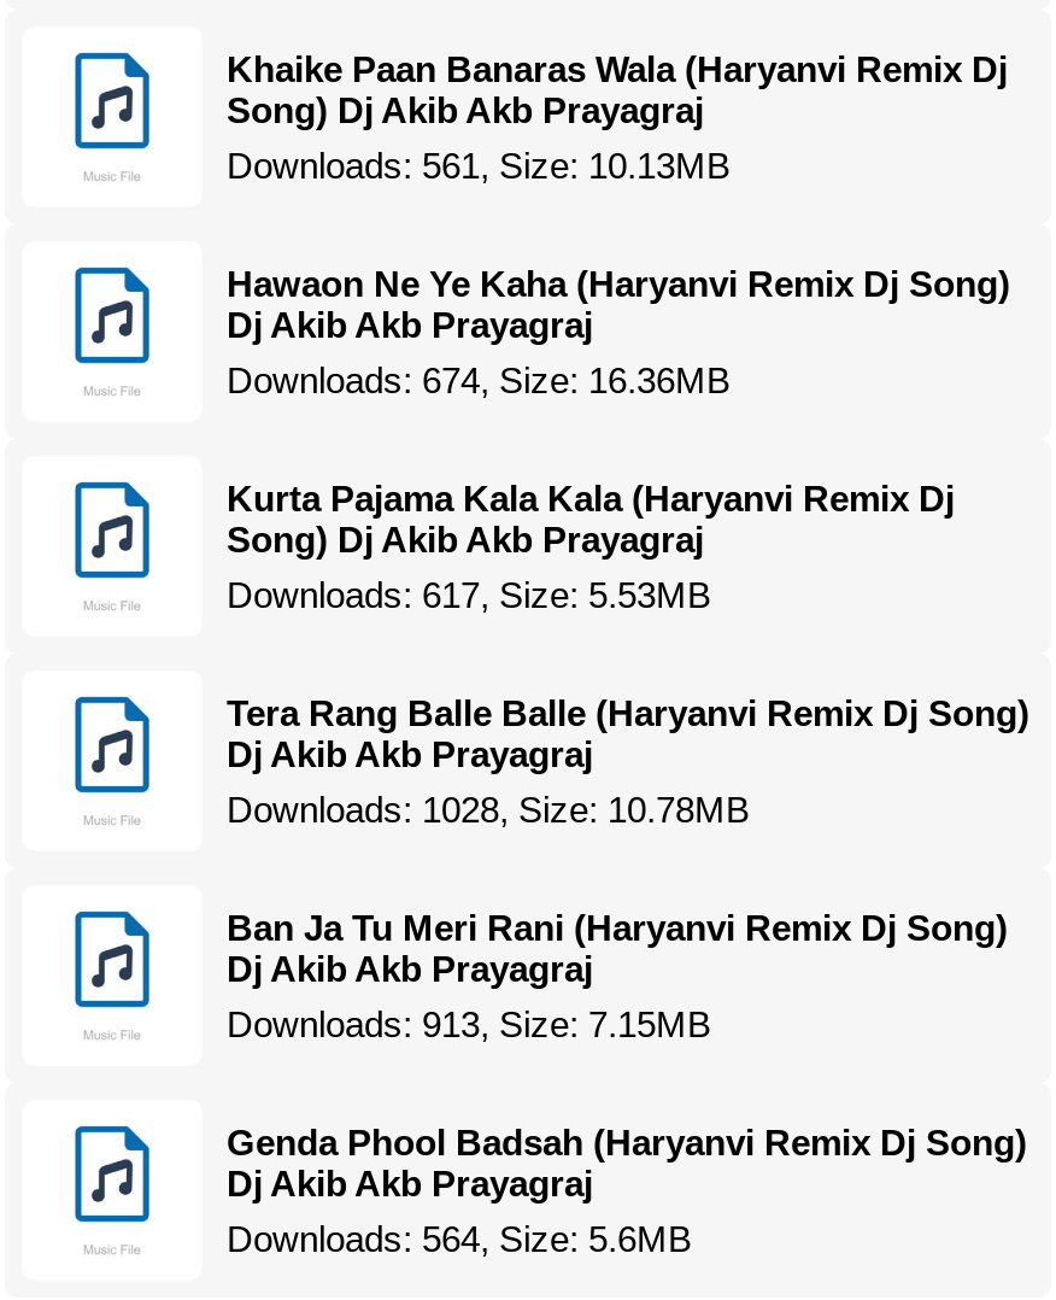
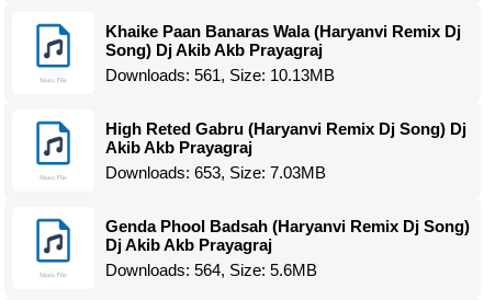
- Hawaon Ne Ye Kaha (Haryanvi Remix Dj Song)
- Dj Akib Akb Prayagraj
- Downloads: 674, Size: 16.36MB
- Kurta Pajama Kala Kala (Haryanvi Remix Dj
- Song) Dj Akib Akb Prayagraj
- Downloads: 617, Size: 5.53MB
- Tera Rang Balle Balle (Haryanvi Remix Dj Song)
- Dj Akib Akb Prayagraj
- Downloads: 1028, Size: 10.78MB
- Ban Ja Tu Meri Rani (Haryanvi Remix Dj Song)
- Dj Akib Akb Prayagraj
- Downloads: 913, Size: 7.15MB
+ High Reted Gabru (Haryanvi Remix Dj Song) Dj
+ Akib Akb Prayagraj
+ Downloads: 653, Size: 7.03MB
